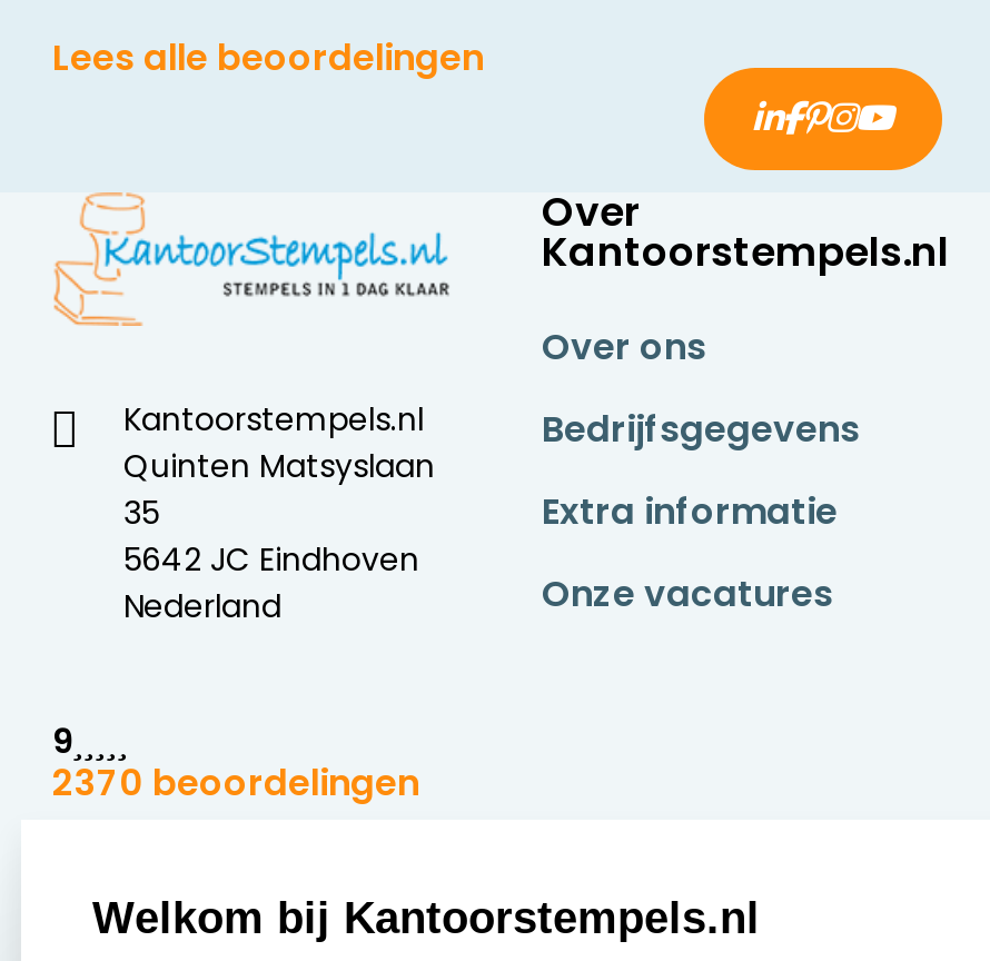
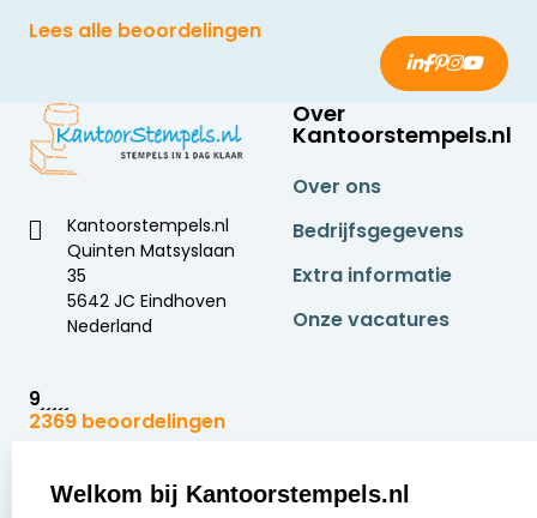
- 2370 beoordelingen
+ 2369 beoordelingen
